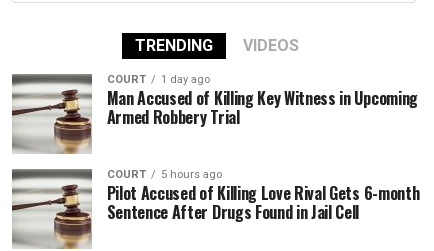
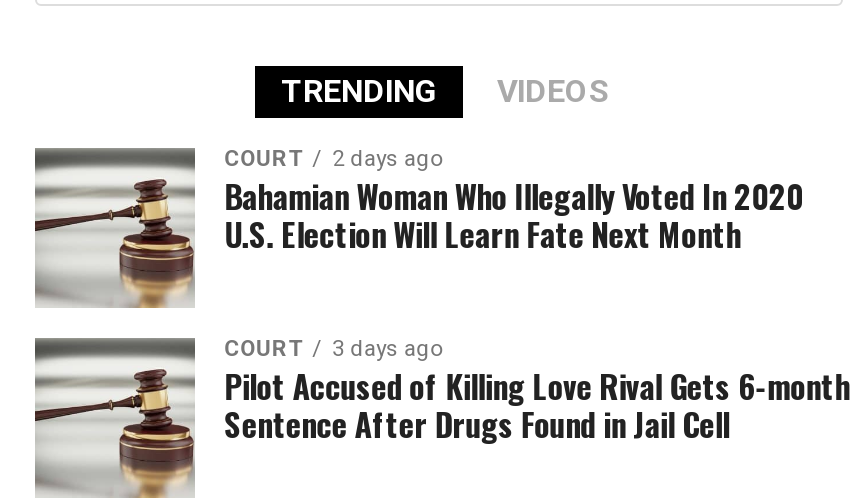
- 1 day ago
- Man Accused of Killing Key Witness in Upcoming
- Armed Robbery Trial
+ 2 days ago
+ Bahamian Woman Who Illegally Voted In 2020
+ U.S. Election Will Learn Fate Next Month

- COURT 5 hours ago
+ COURT 3 days ago
